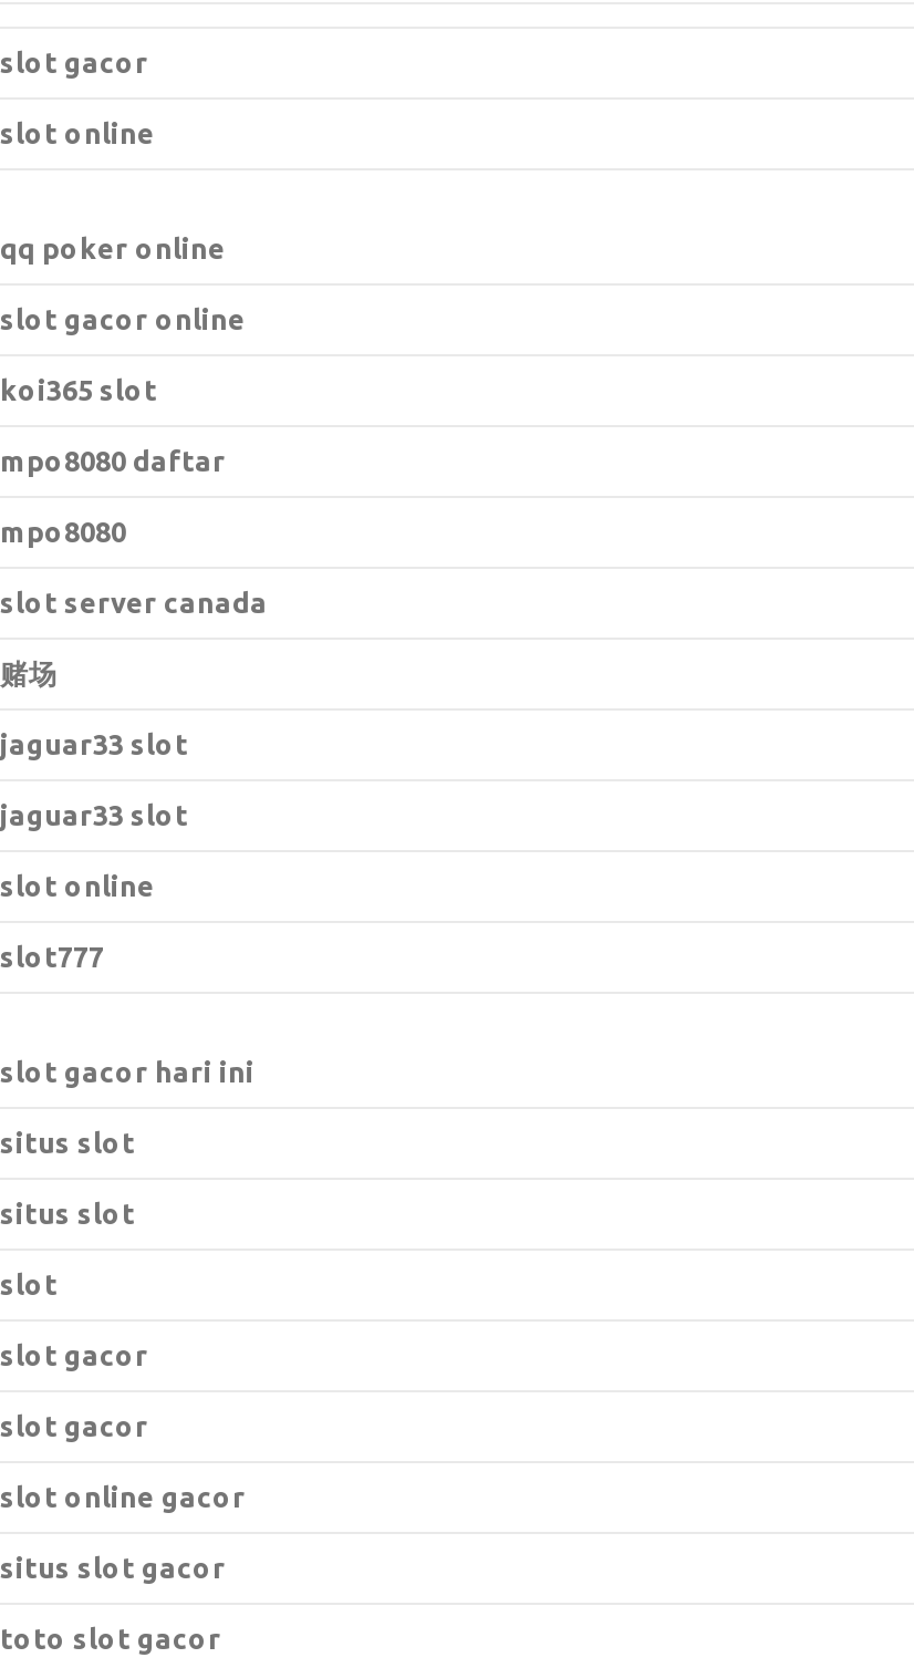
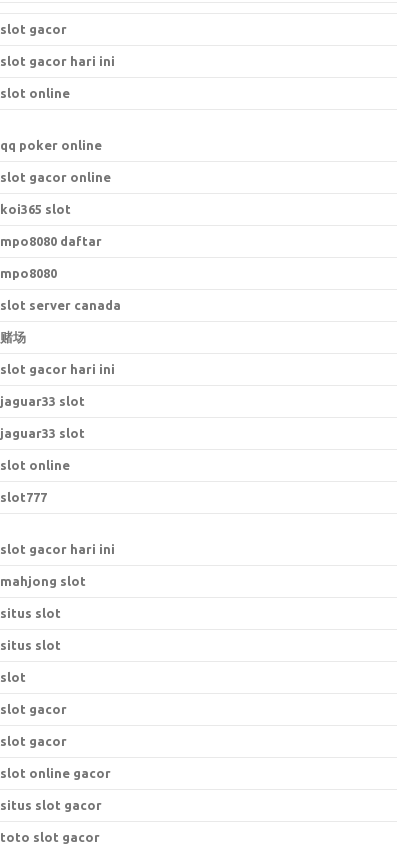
+ slot gacor hari ini

+ slot gacor hari ini

+ mahjong slot
